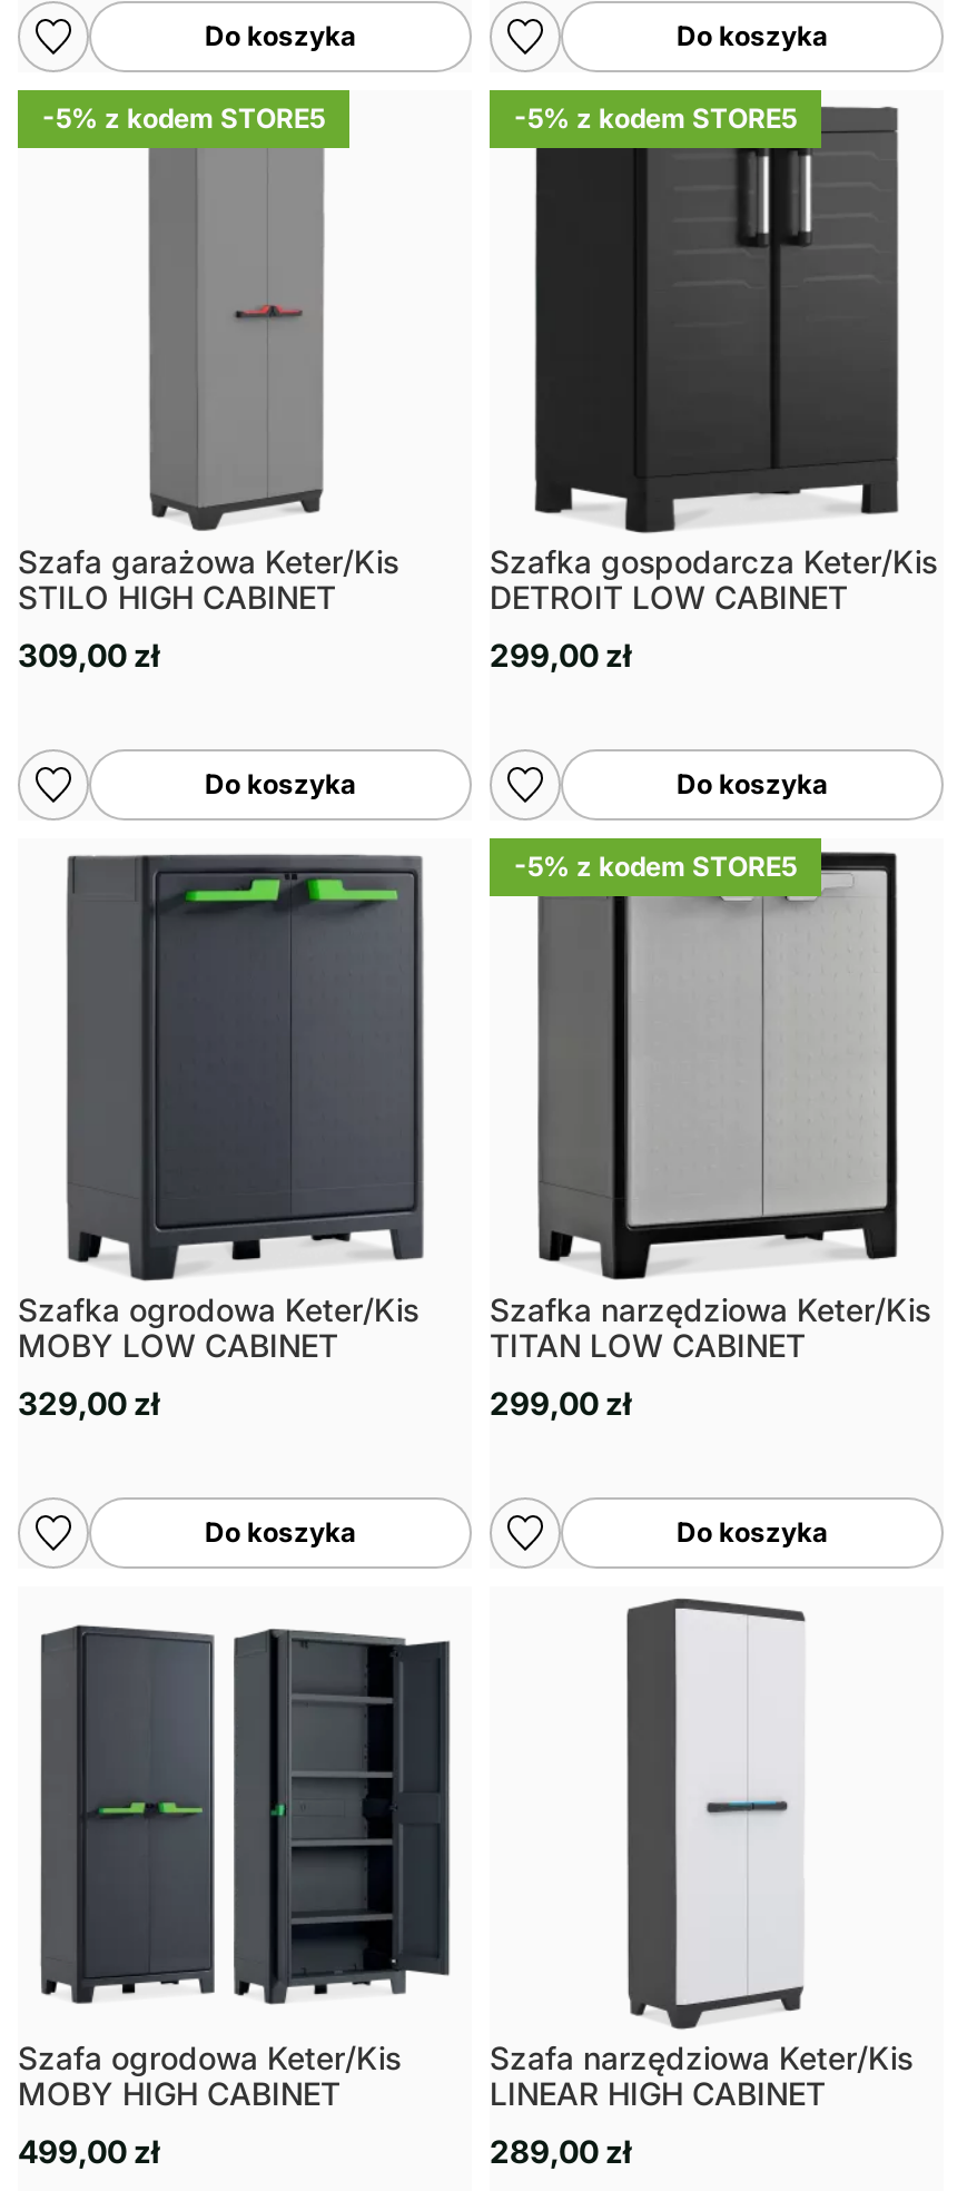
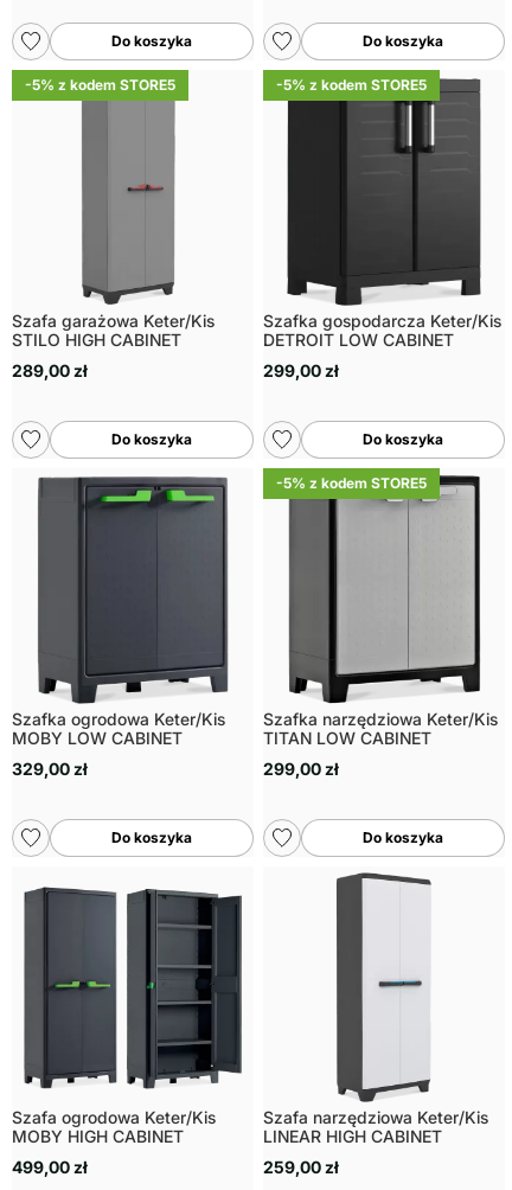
- 309,00 zł
+ 289,00 zł

- 289,00 zł
+ 259,00 zł
